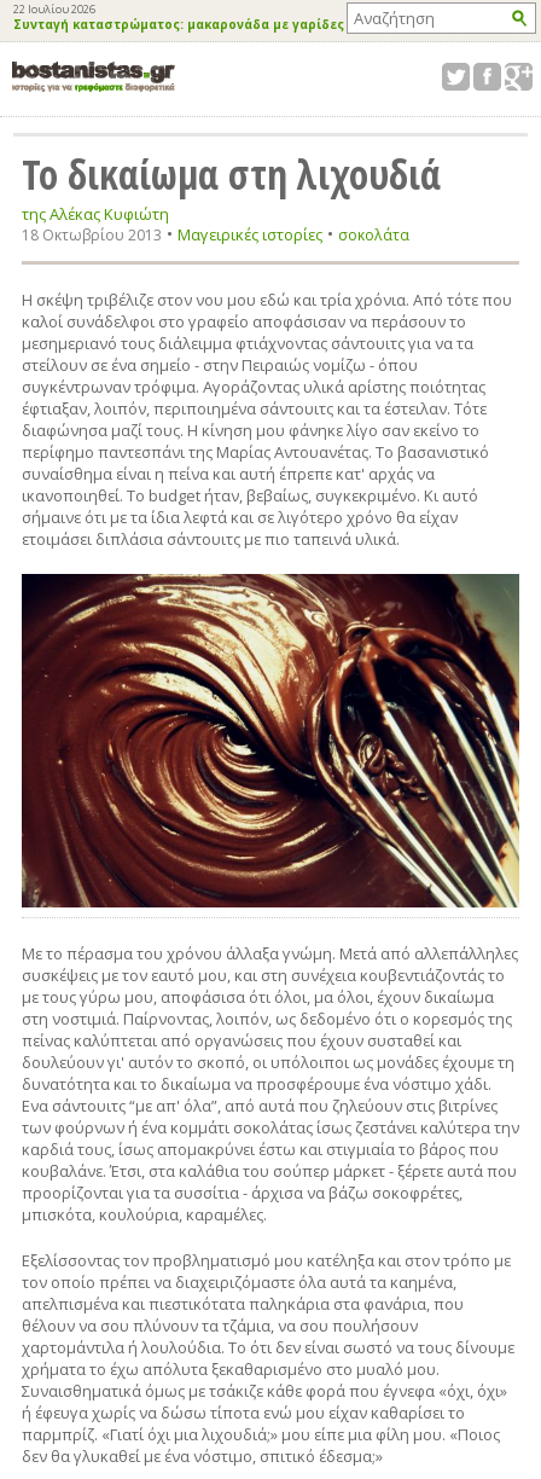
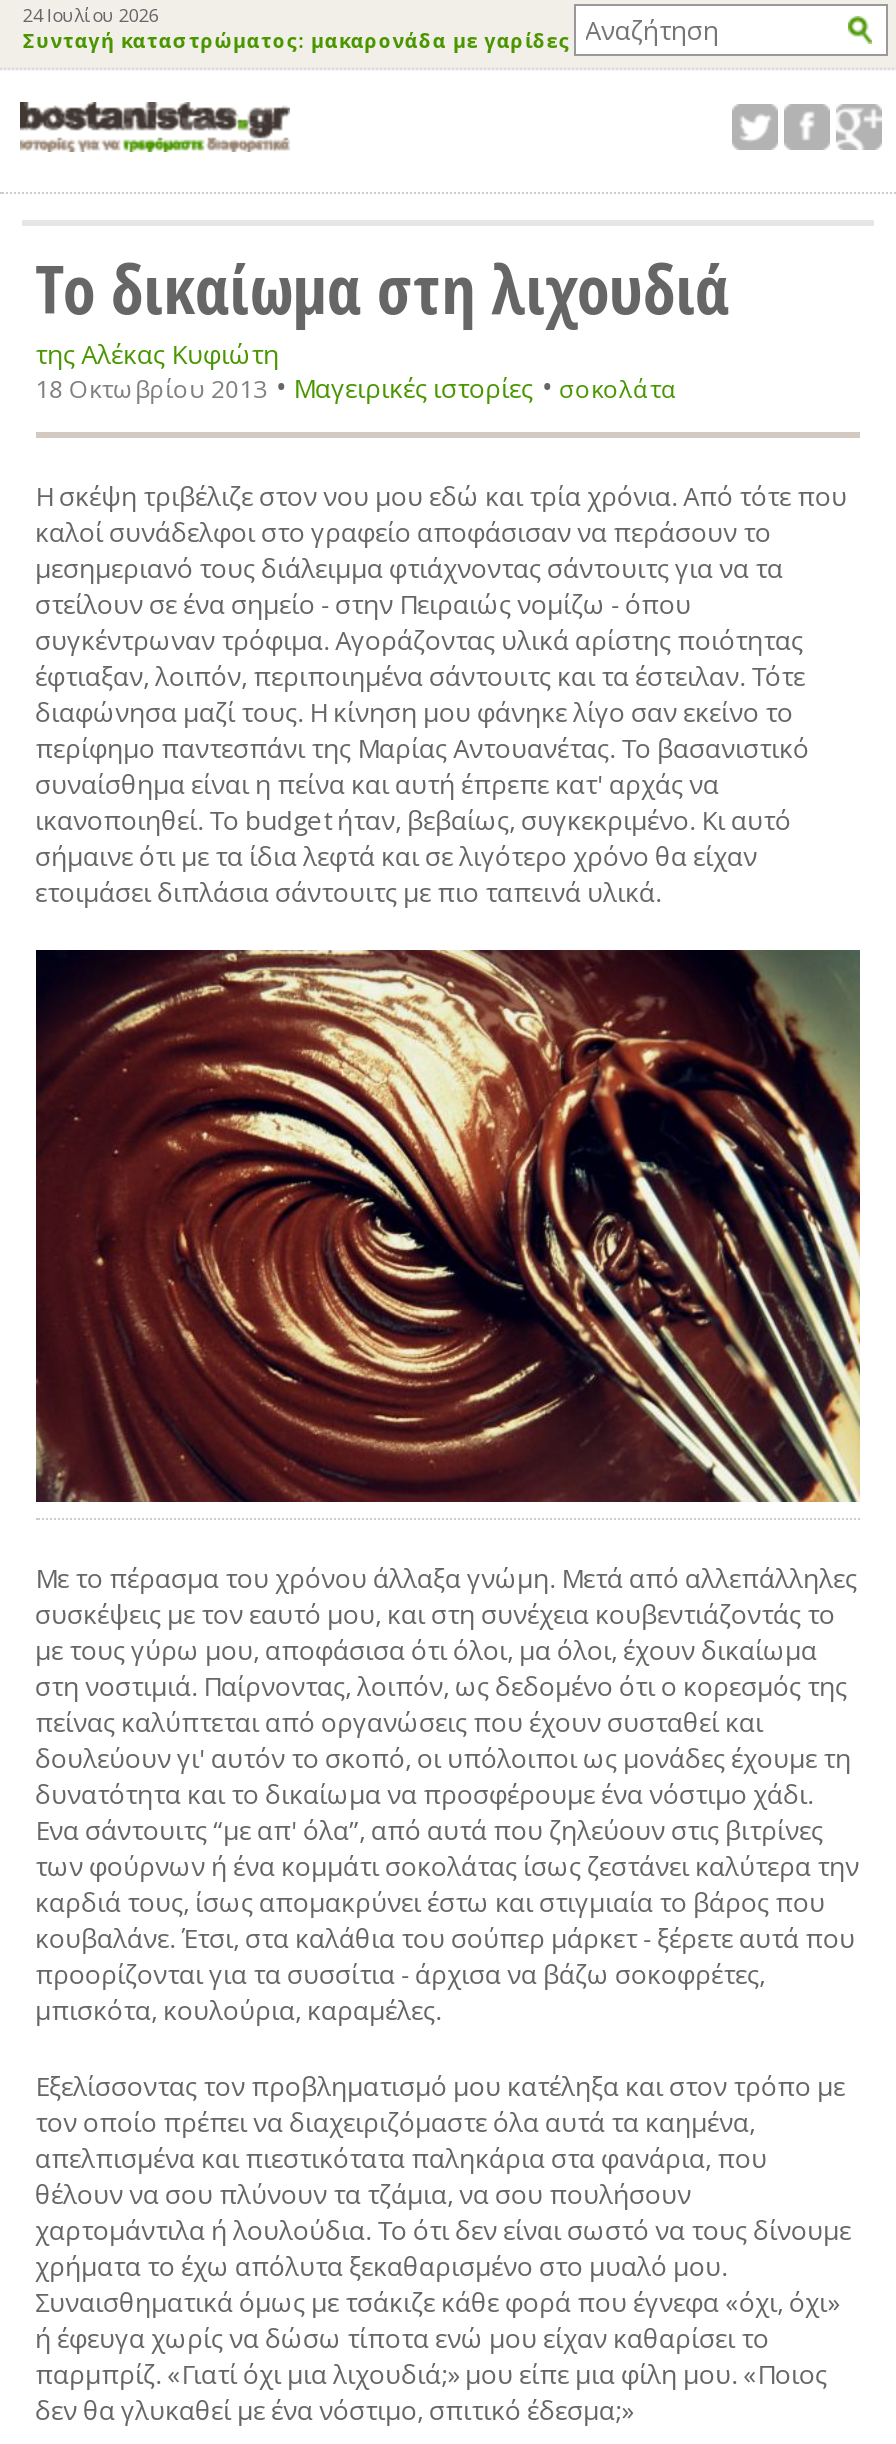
- 22 Ιουλίου 2026
+ 24 Ιουλίου 2026
